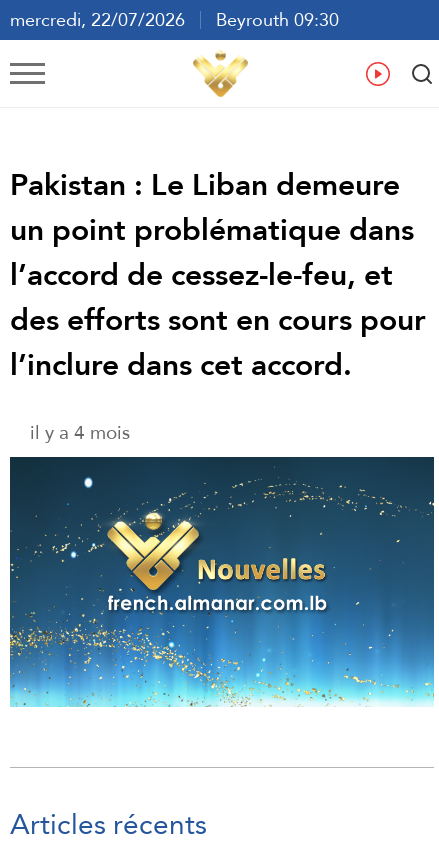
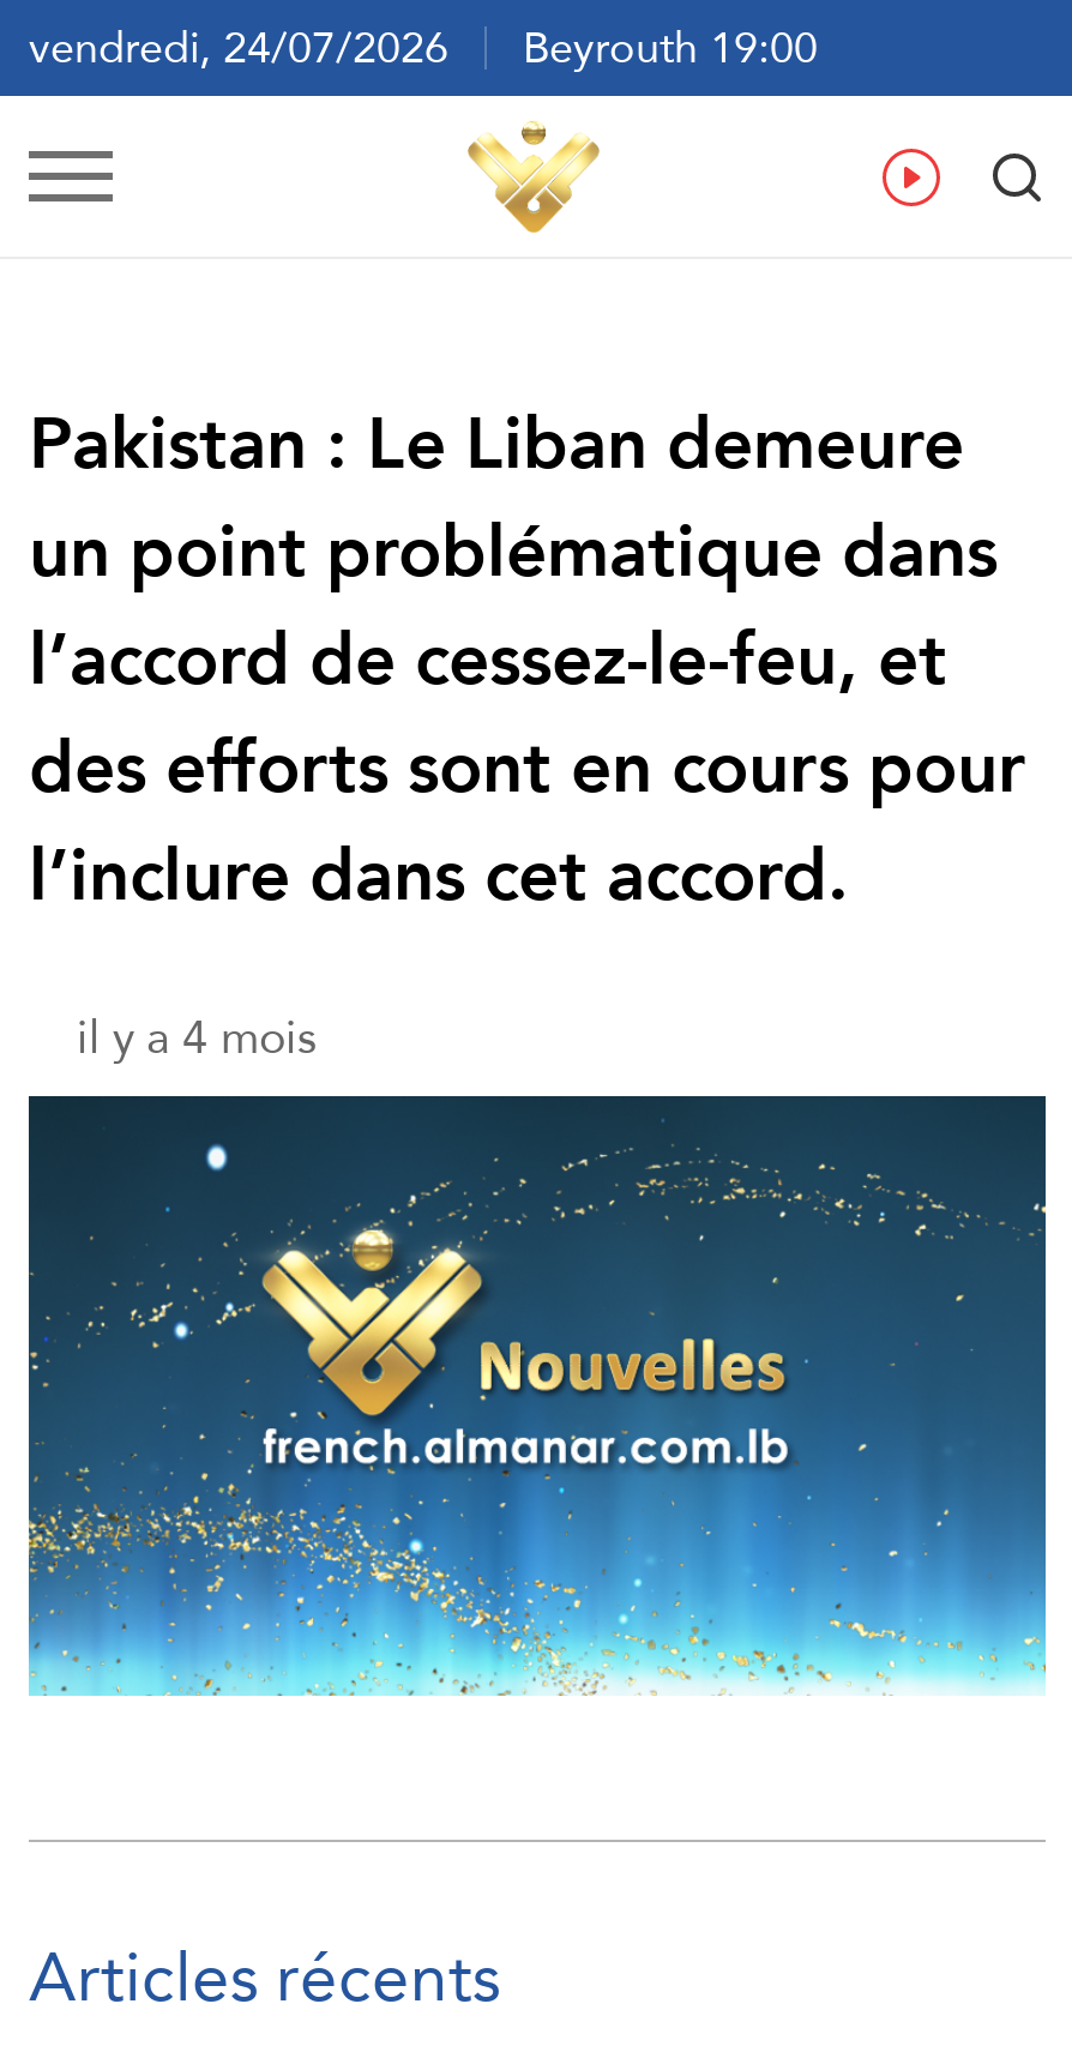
- mercredi, 22/07/2026 Beyrouth 09:30
+ vendredi, 24/07/2026 Beyrouth 19:00
